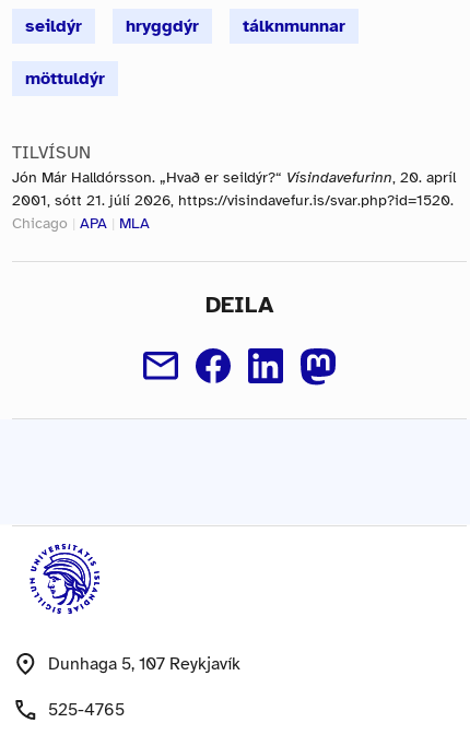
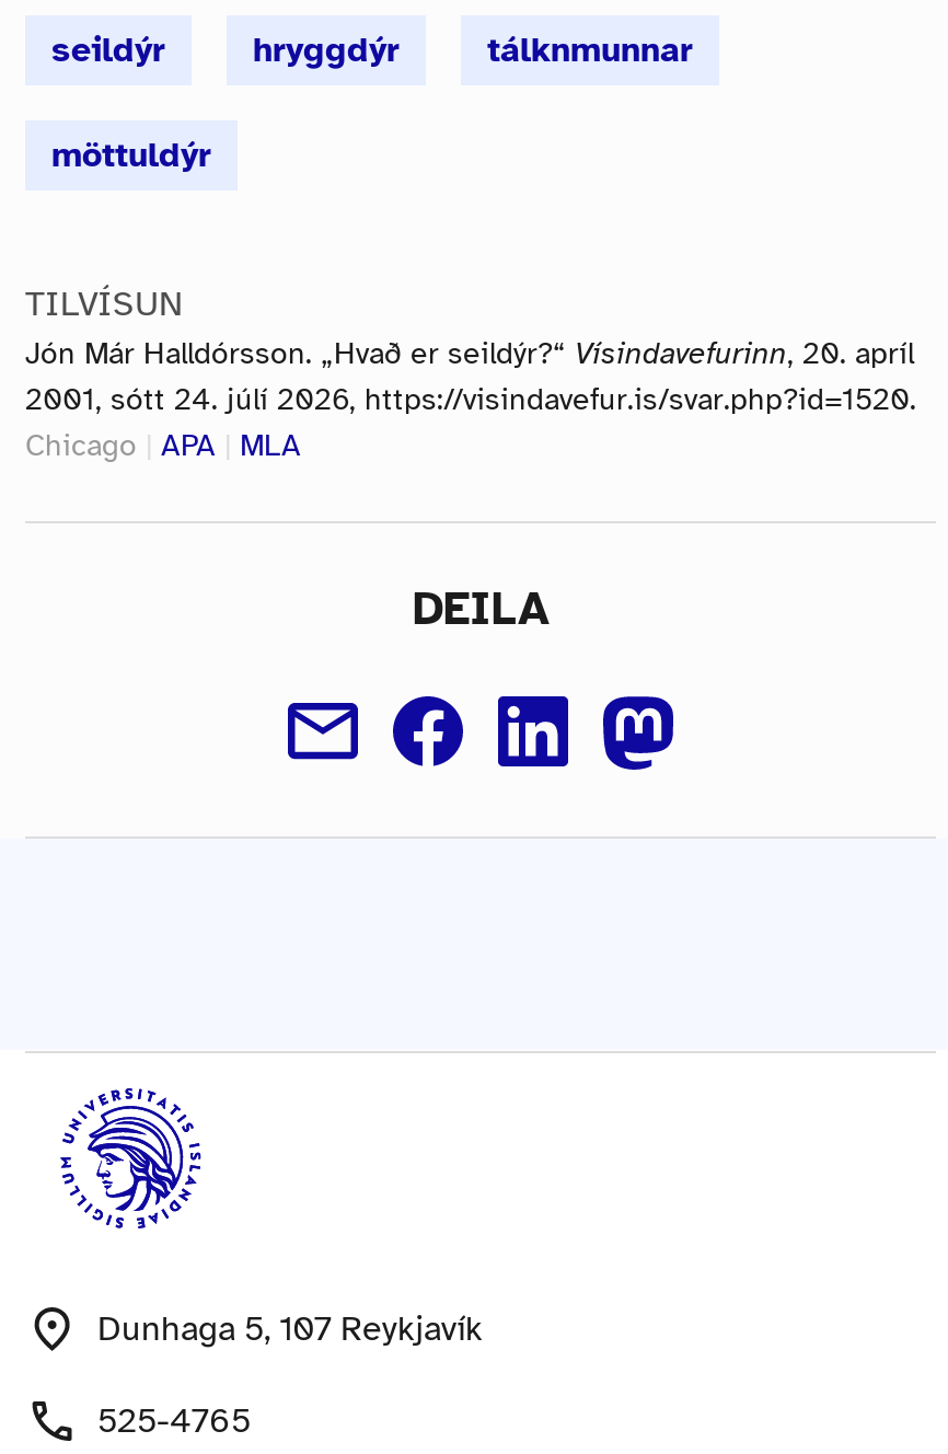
- 2001, sótt 21. júlí 2026, https://visindavefur.is/svar.php?id=1520.
+ 2001, sótt 24. júlí 2026, https://visindavefur.is/svar.php?id=1520.
